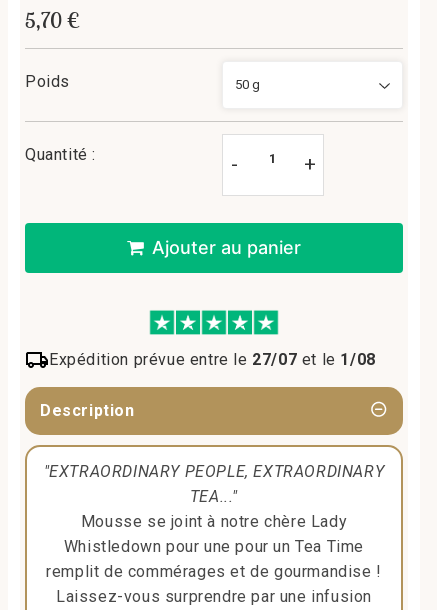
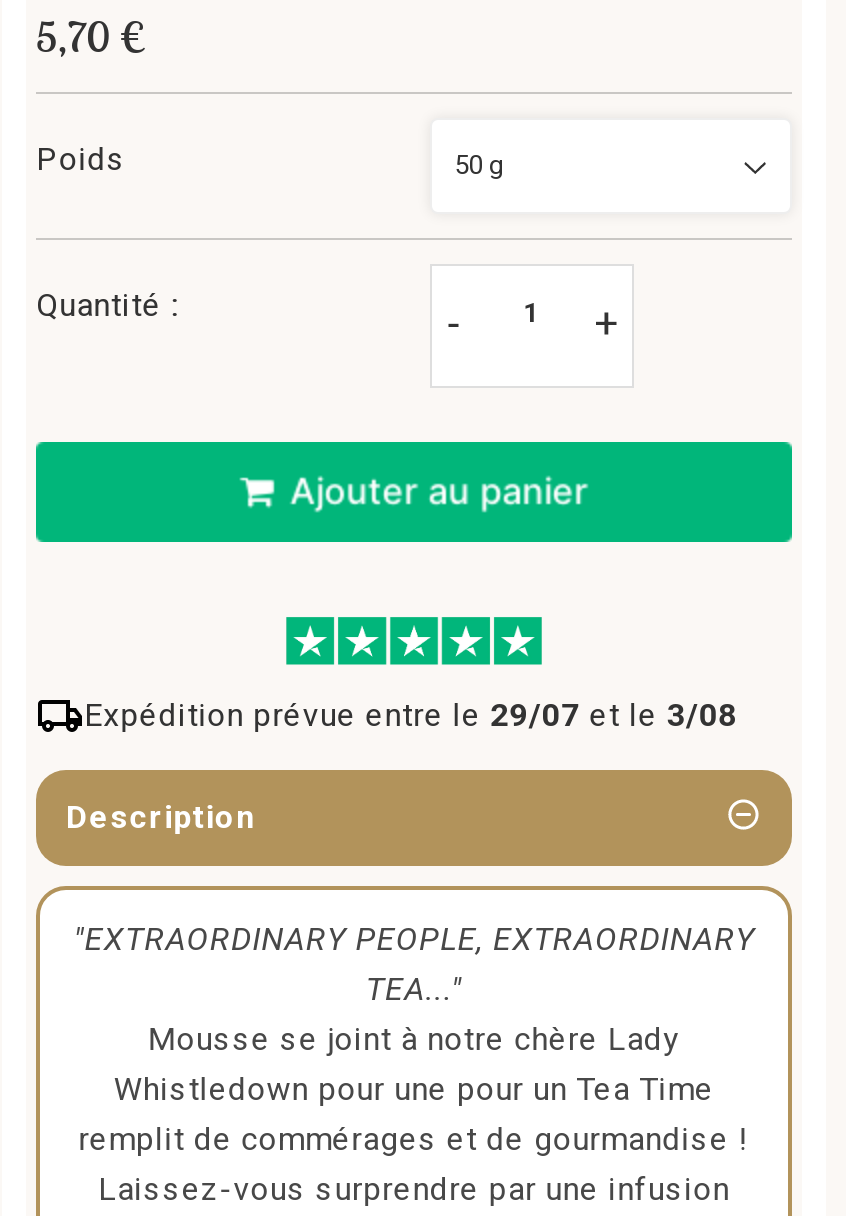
- Expédition prévue entre le 27/07 et le 1/08
+ Expédition prévue entre le 29/07 et le 3/08
